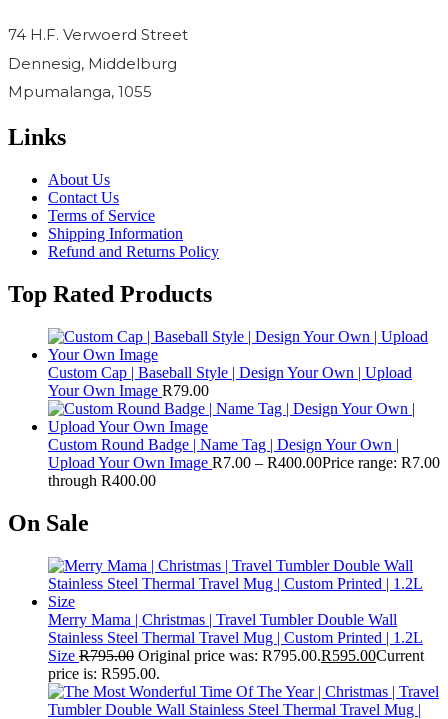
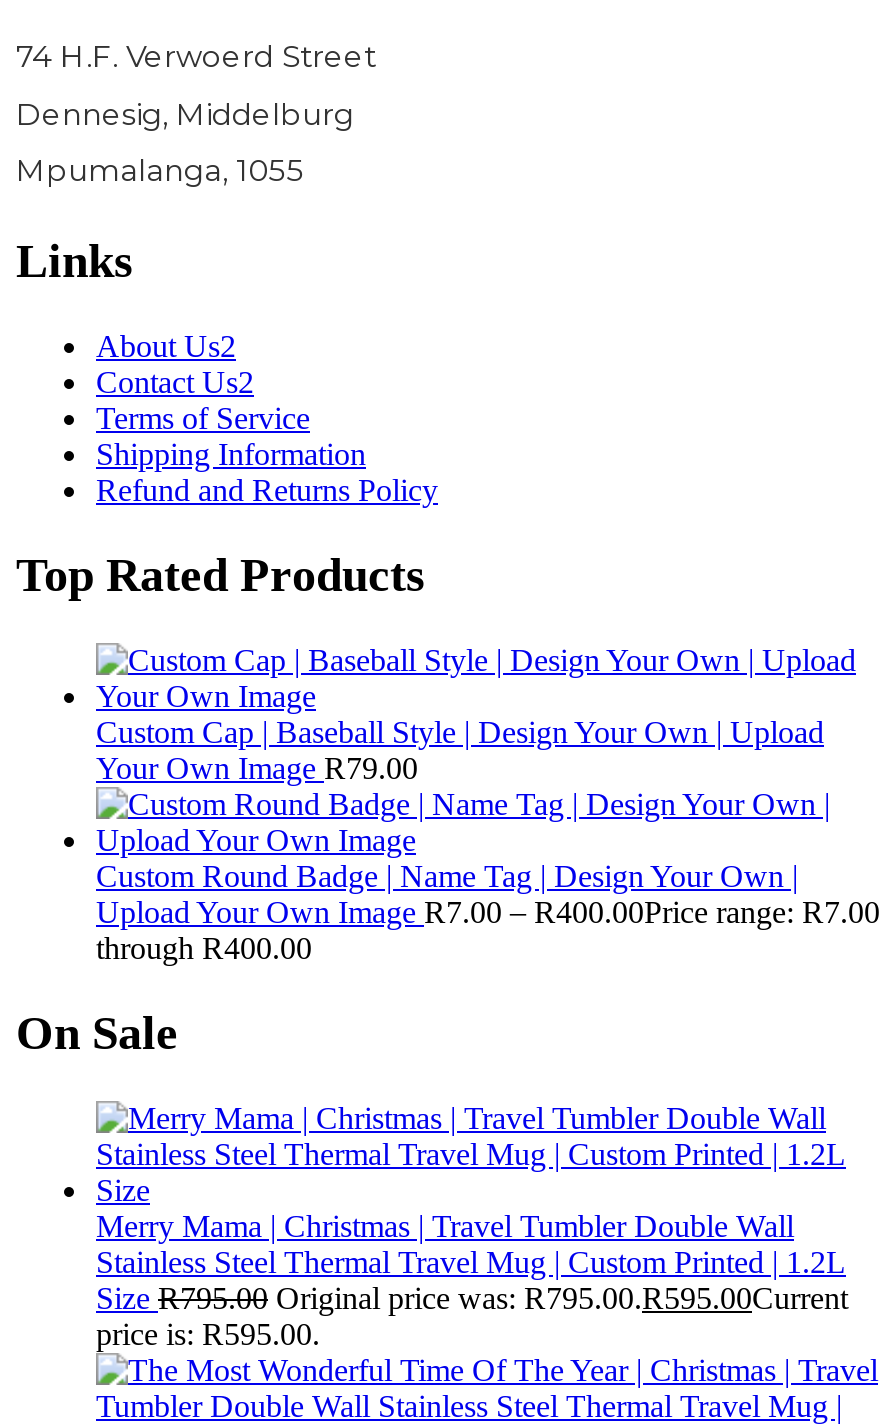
- About Us
+ About Us2

- Contact Us
+ Contact Us2
